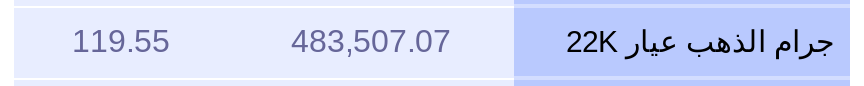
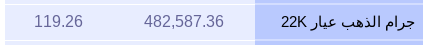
- 119.55
+ 119.26

- 483,507.07
+ 482,587.36
